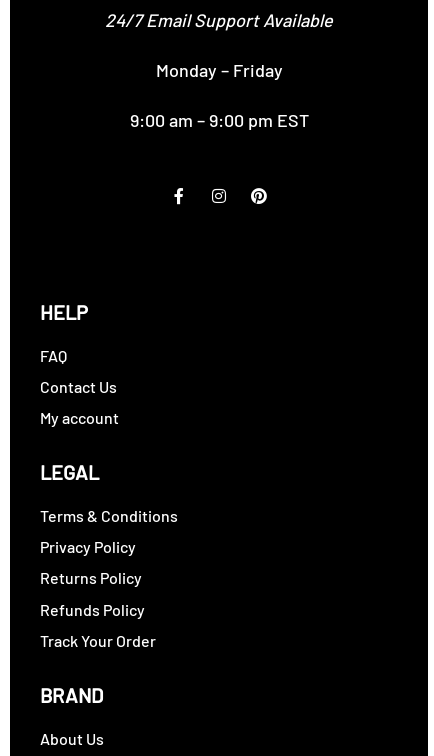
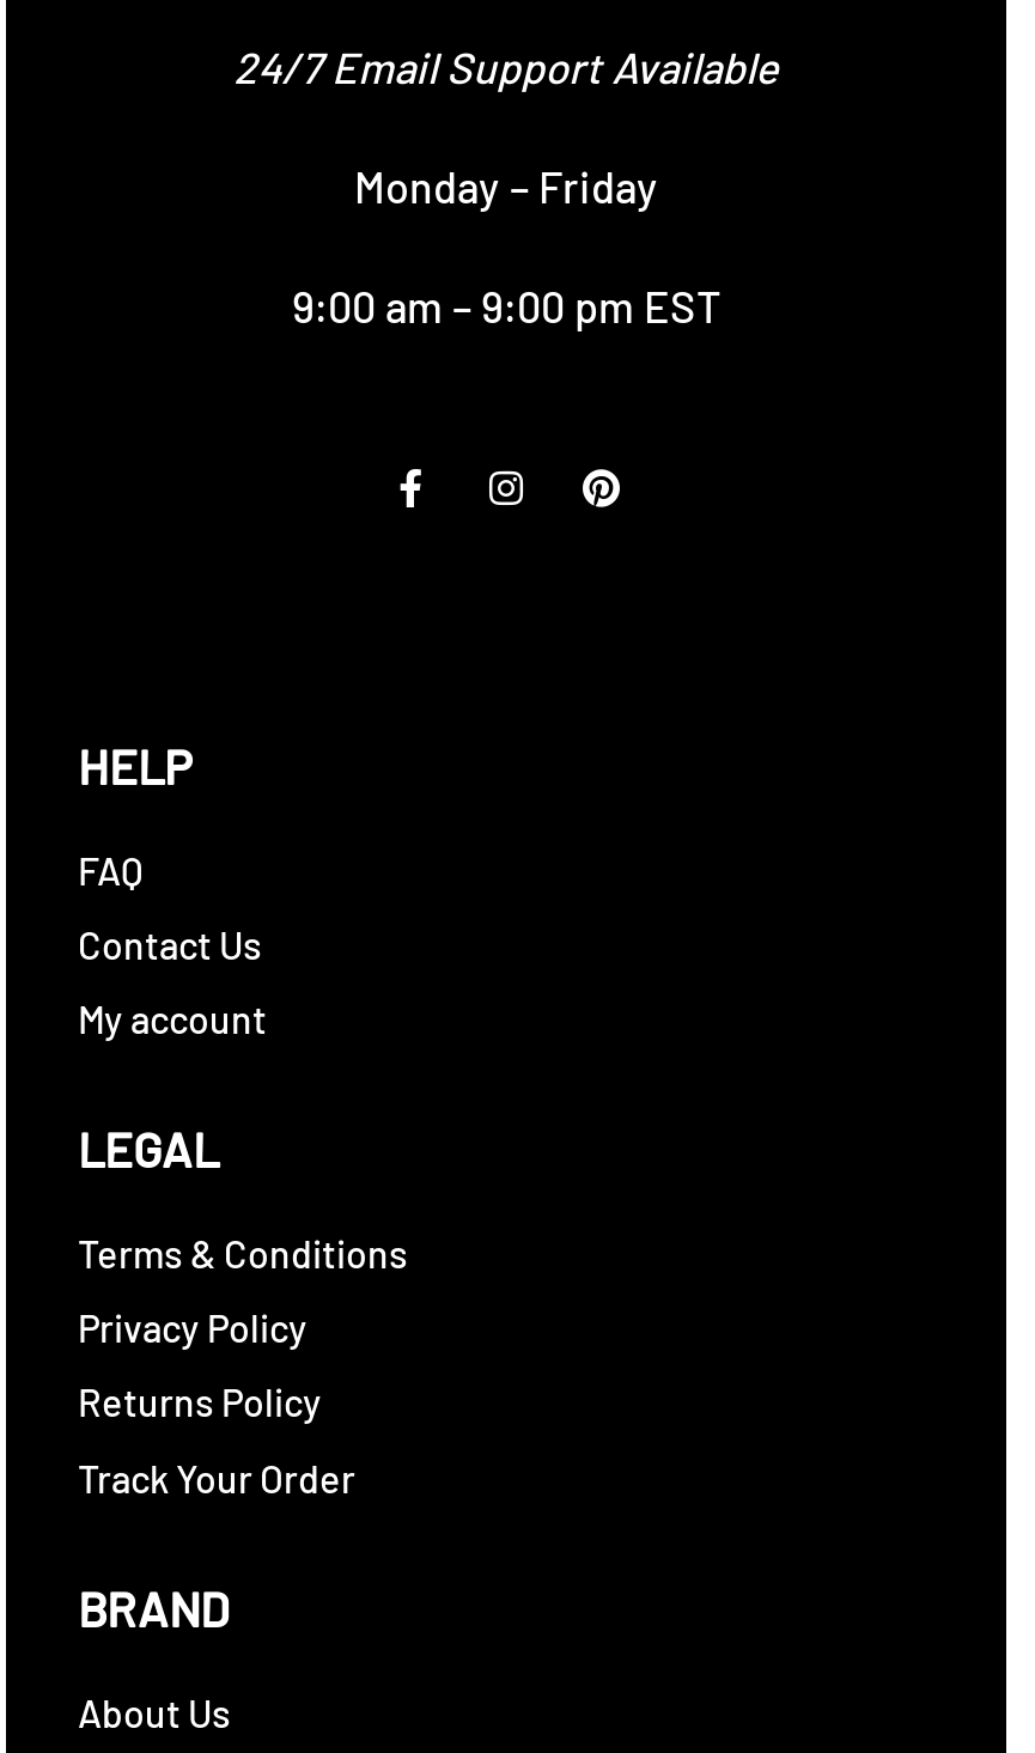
- Refunds Policy
